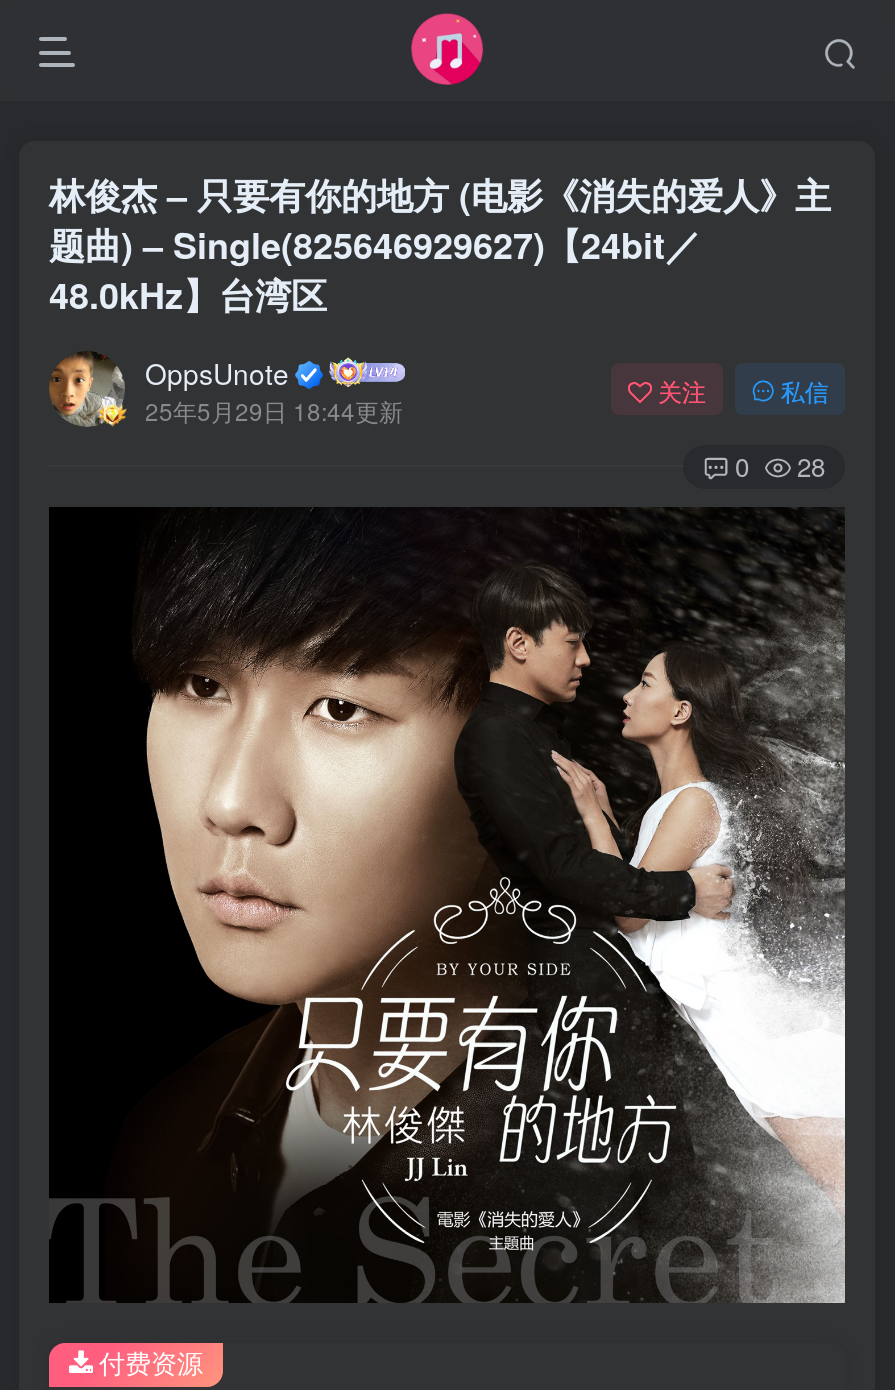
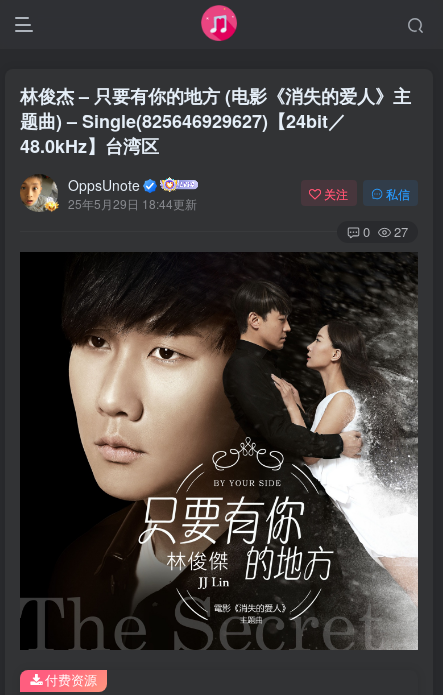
- 0 28
+ 0 27
